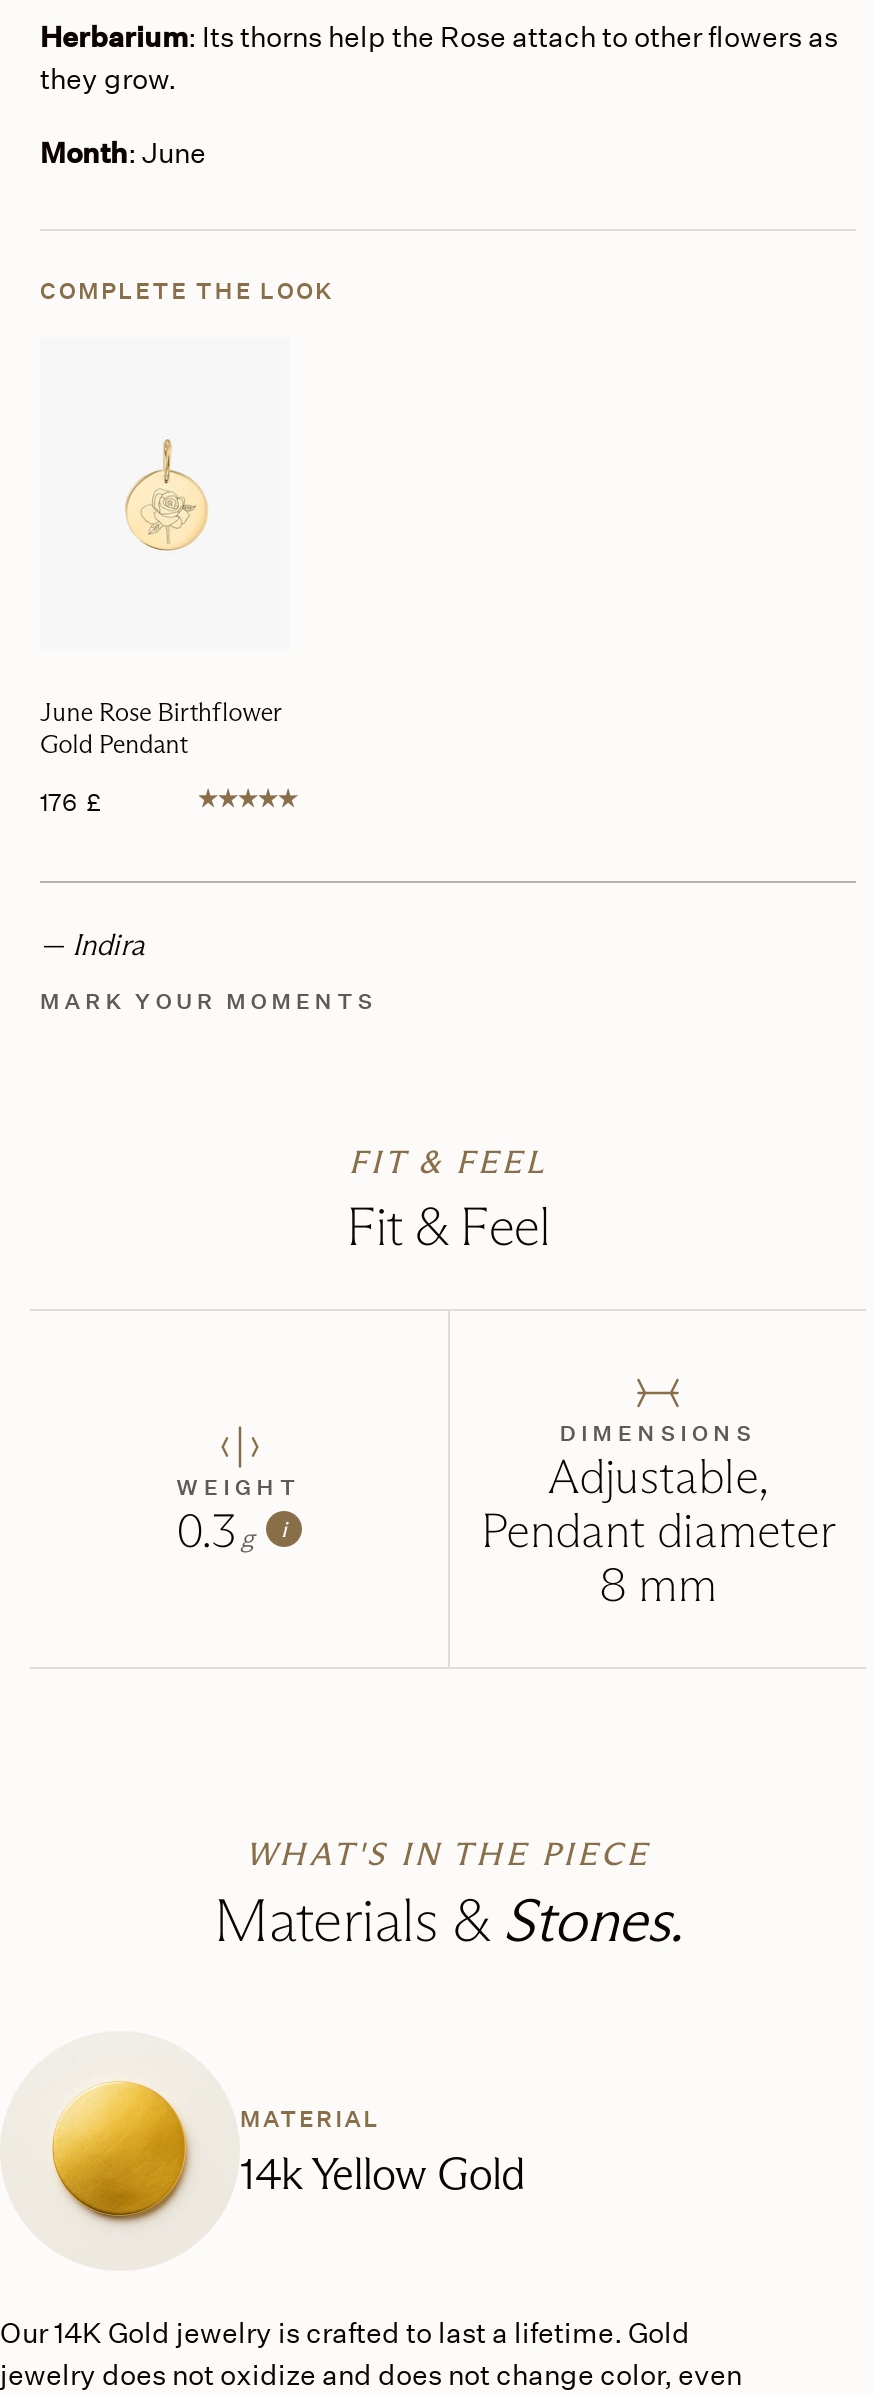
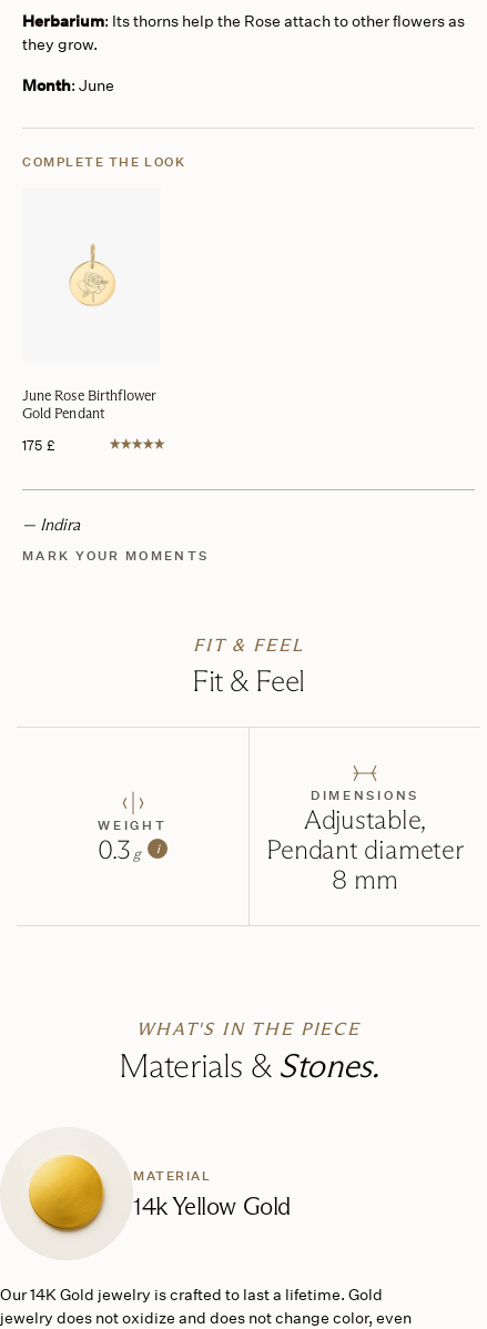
- 176 £
+ 175 £
